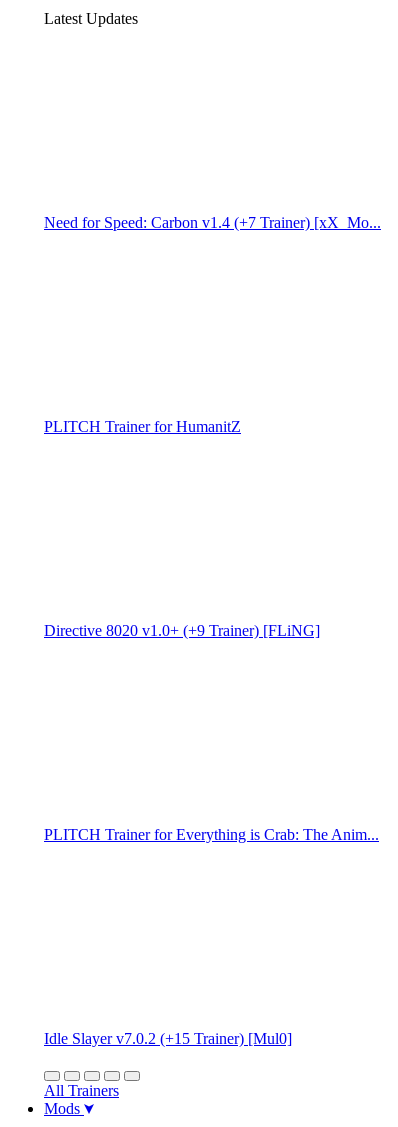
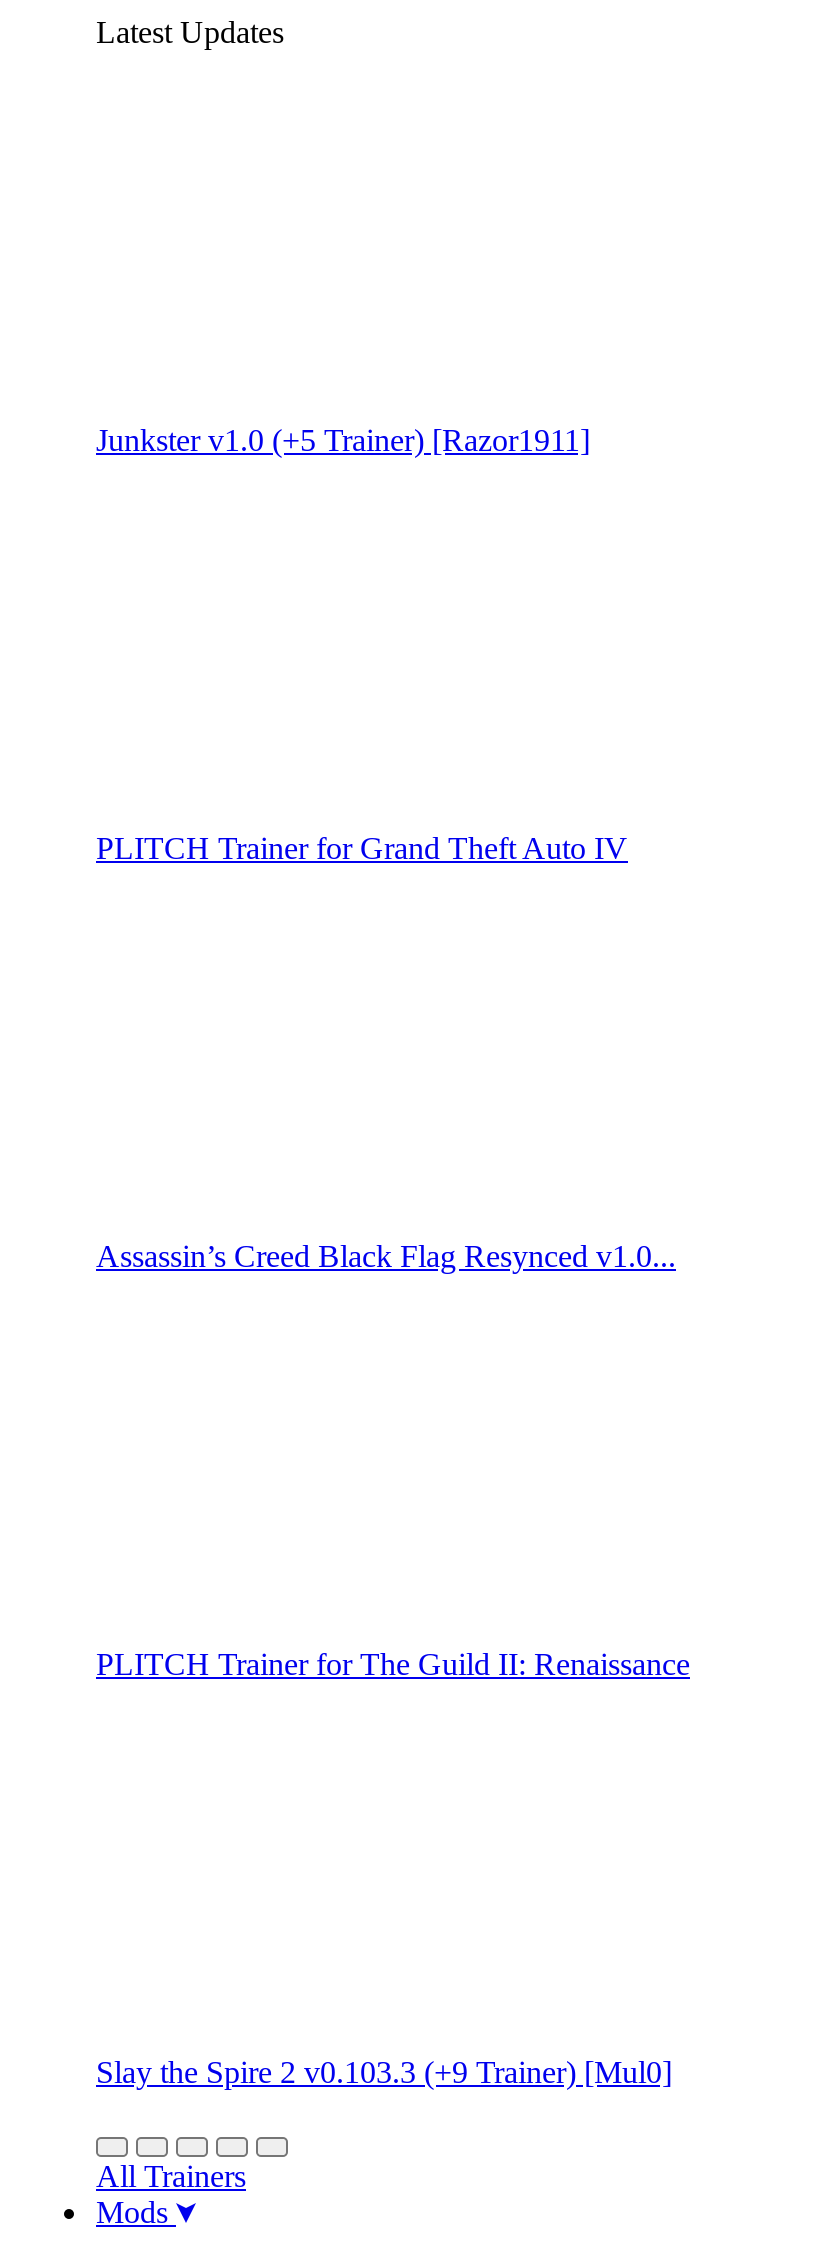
- Need for Speed: Carbon v1.4 (+7 Trainer) [xX_Mo...
+ Junkster v1.0 (+5 Trainer) [Razor1911]

- PLITCH Trainer for HumanitZ
+ PLITCH Trainer for Grand Theft Auto IV

- Directive 8020 v1.0+ (+9 Trainer) [FLiNG]
+ Assassin’s Creed Black Flag Resynced v1.0...

- PLITCH Trainer for Everything is Crab: The Anim...
+ PLITCH Trainer for The Guild II: Renaissance

- Idle Slayer v7.0.2 (+15 Trainer) [Mul0]
+ Slay the Spire 2 v0.103.3 (+9 Trainer) [Mul0]
